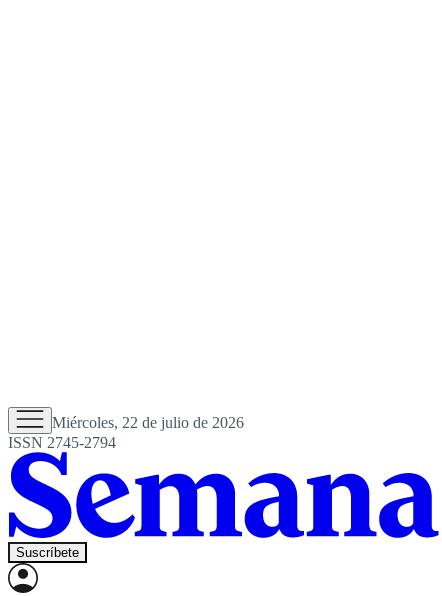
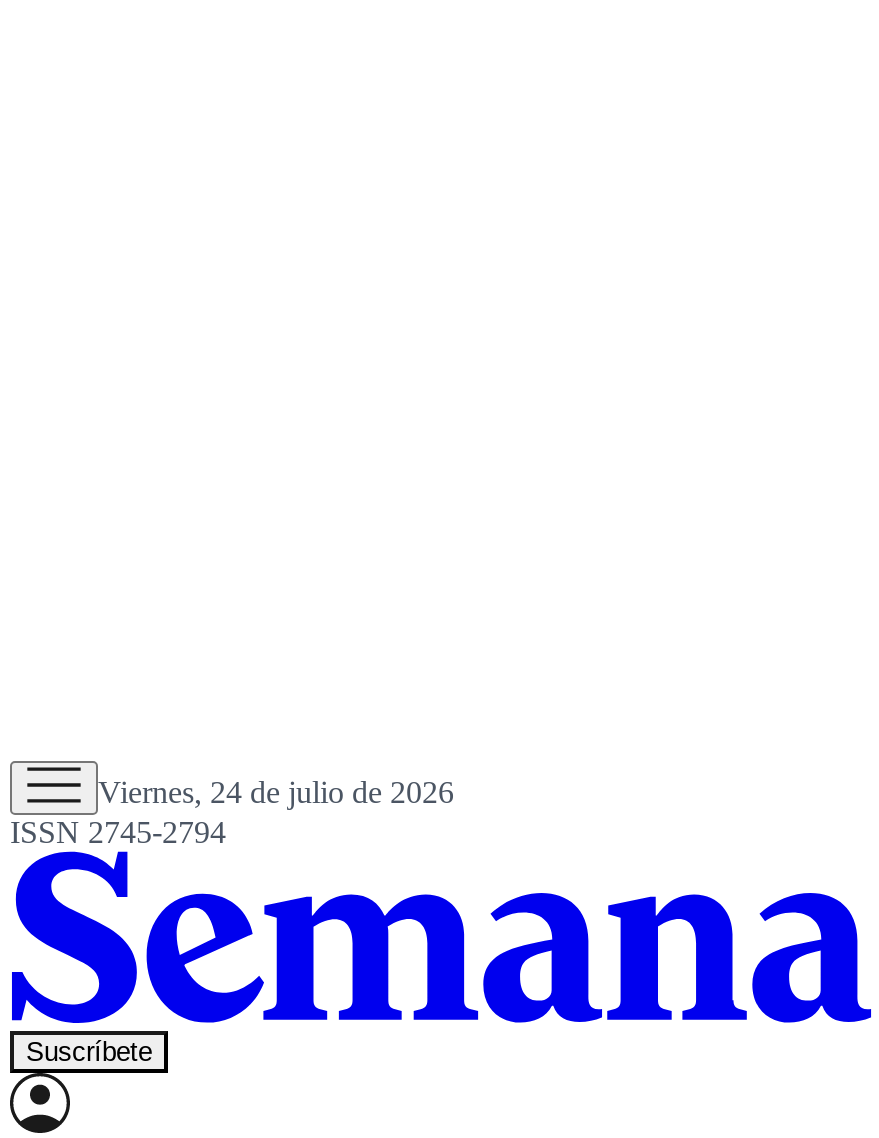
- Miércoles, 22 de julio de 2026
+ Viernes, 24 de julio de 2026
